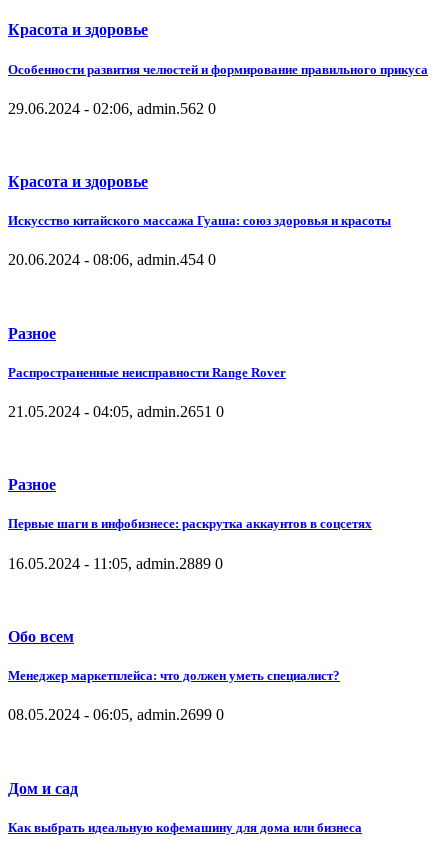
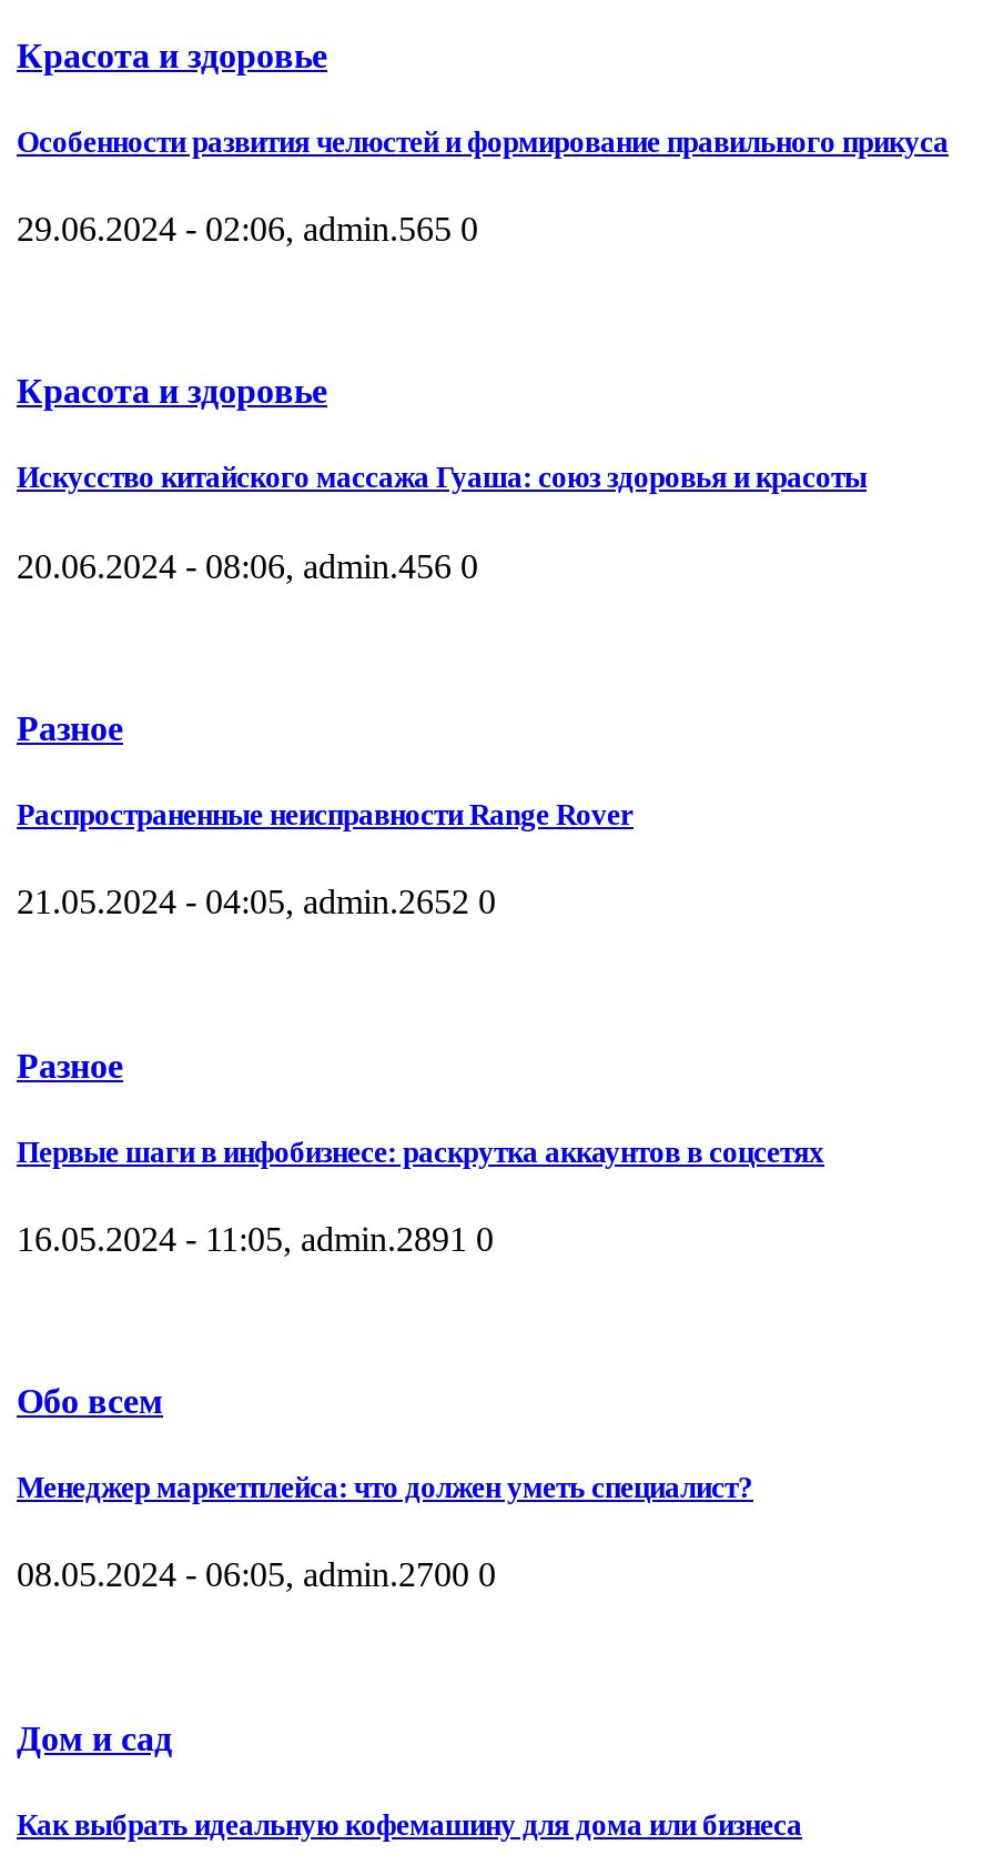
- 29.06.2024 - 02:06, admin.562 0
+ 29.06.2024 - 02:06, admin.565 0

- 20.06.2024 - 08:06, admin.454 0
+ 20.06.2024 - 08:06, admin.456 0

- 21.05.2024 - 04:05, admin.2651 0
+ 21.05.2024 - 04:05, admin.2652 0

- 16.05.2024 - 11:05, admin.2889 0
+ 16.05.2024 - 11:05, admin.2891 0

- 08.05.2024 - 06:05, admin.2699 0
+ 08.05.2024 - 06:05, admin.2700 0
